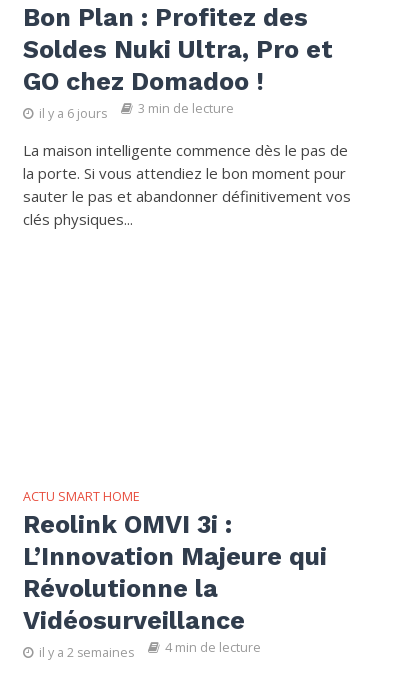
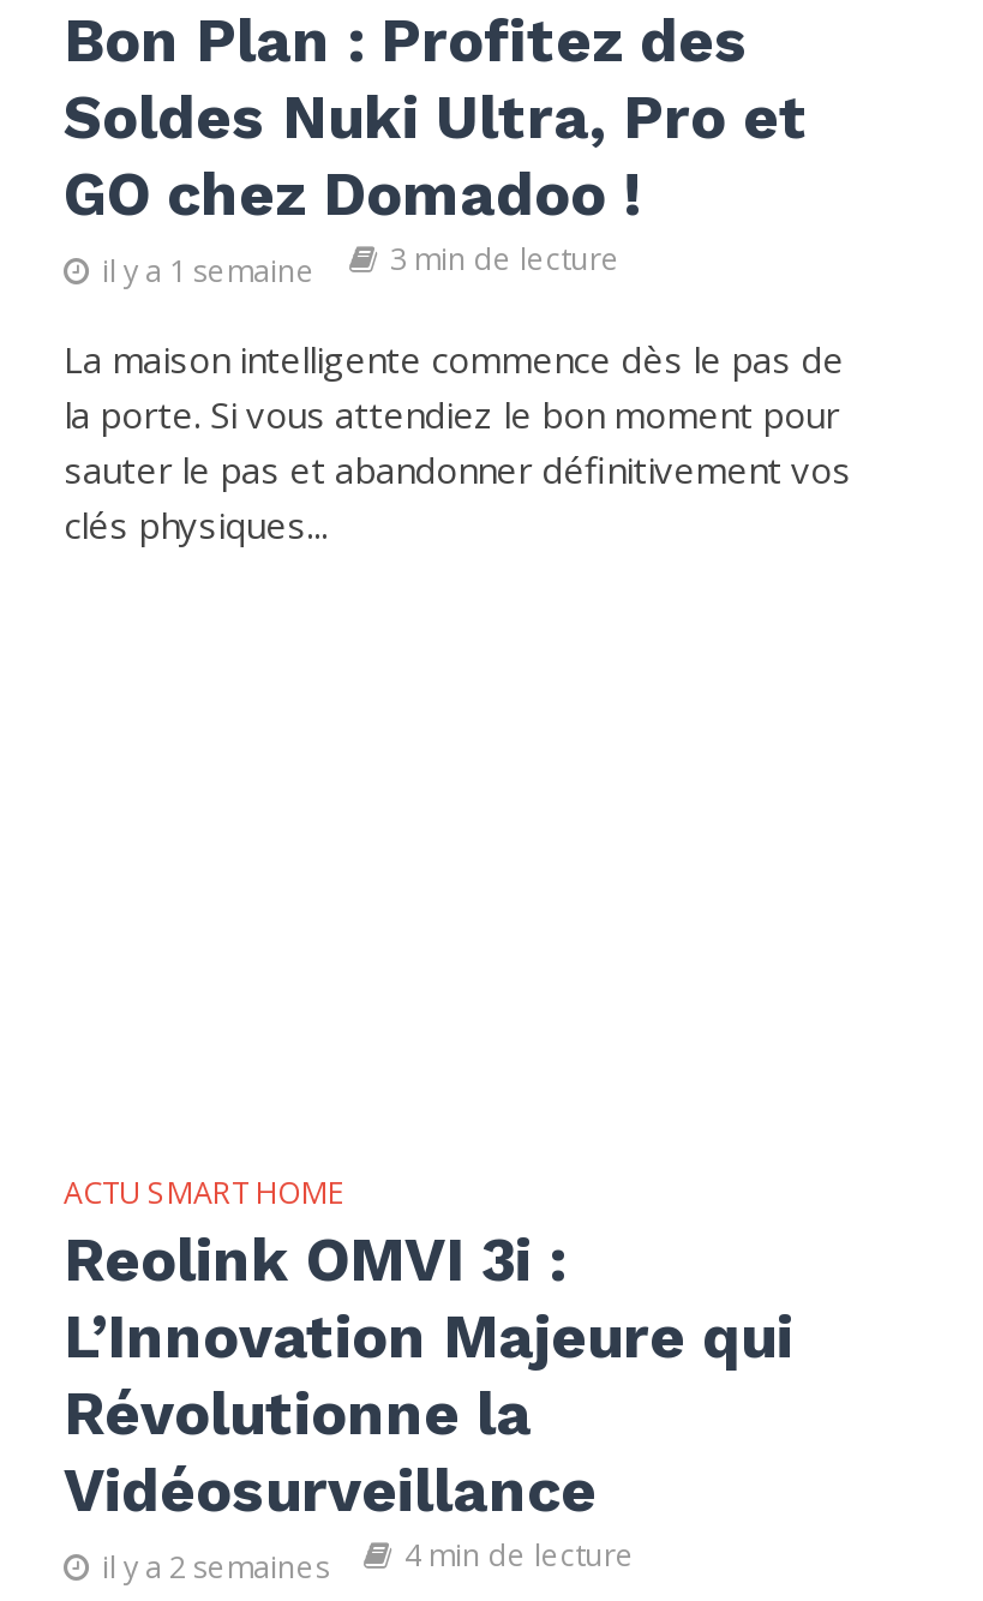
- il y a 6 jours 3 min de lecture
+ il y a 1 semaine 3 min de lecture
